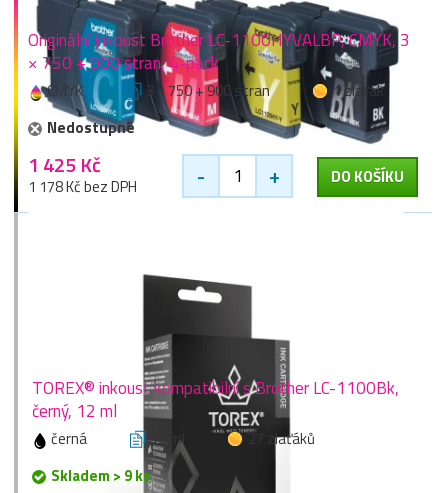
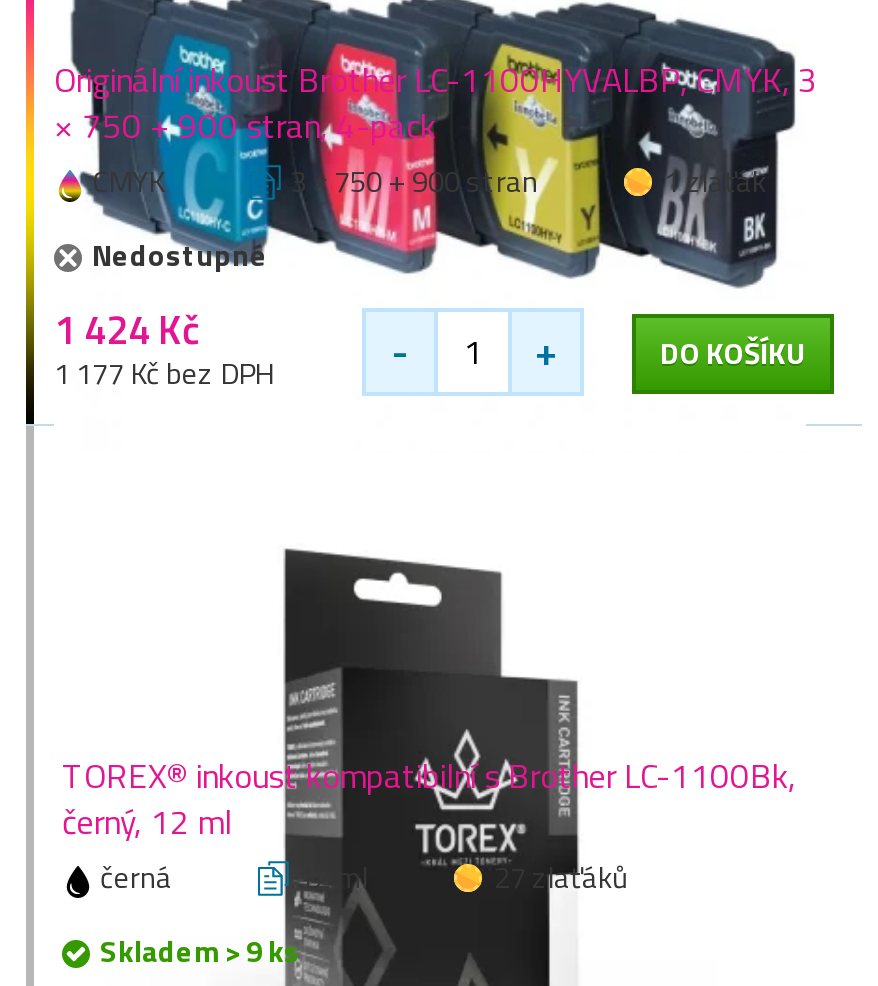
- 1 425 Kč
+ 1 424 Kč

- 1 178 Kč bez DPH
+ 1 177 Kč bez DPH
